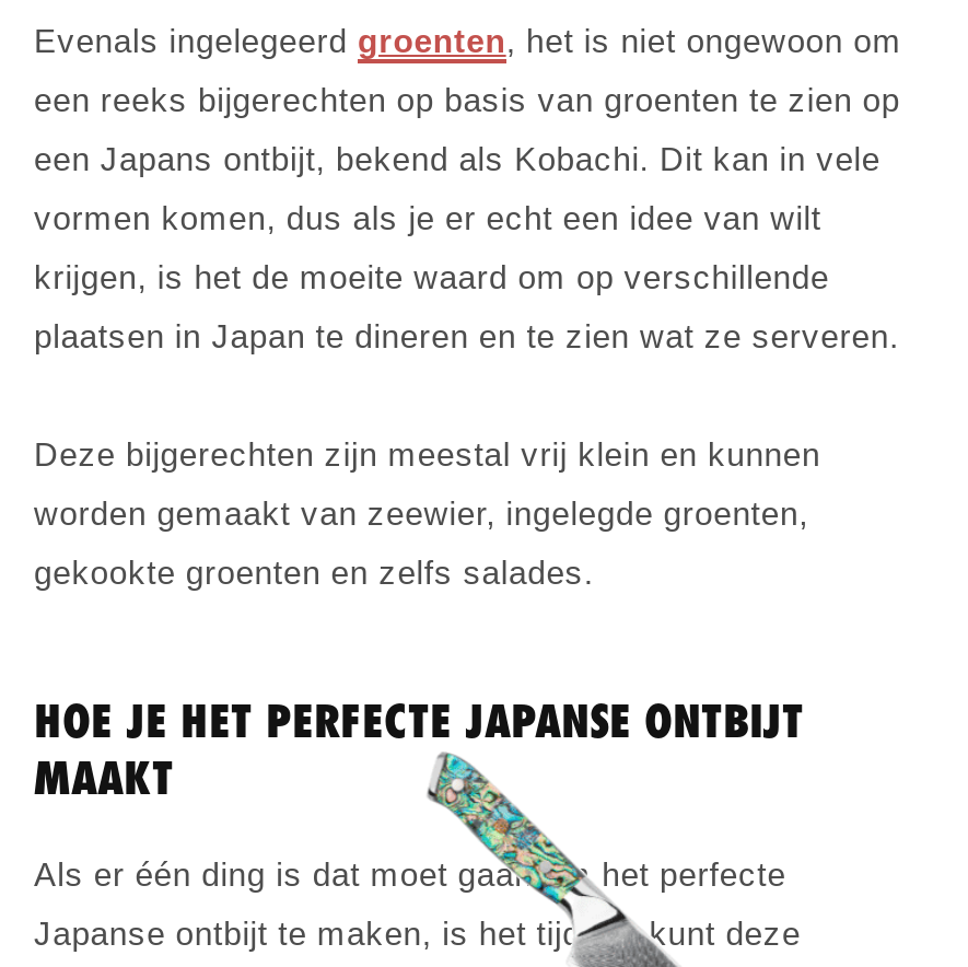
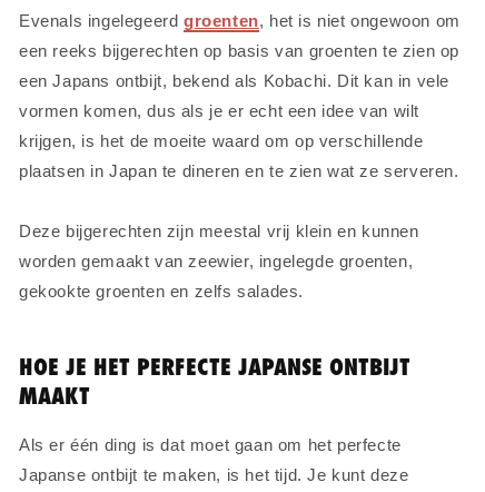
- [image]
